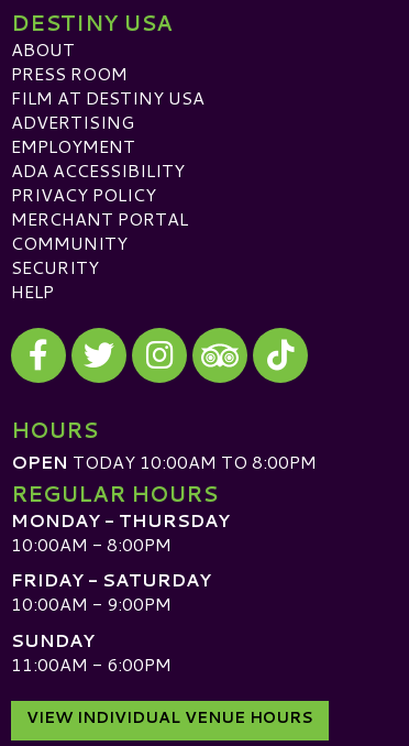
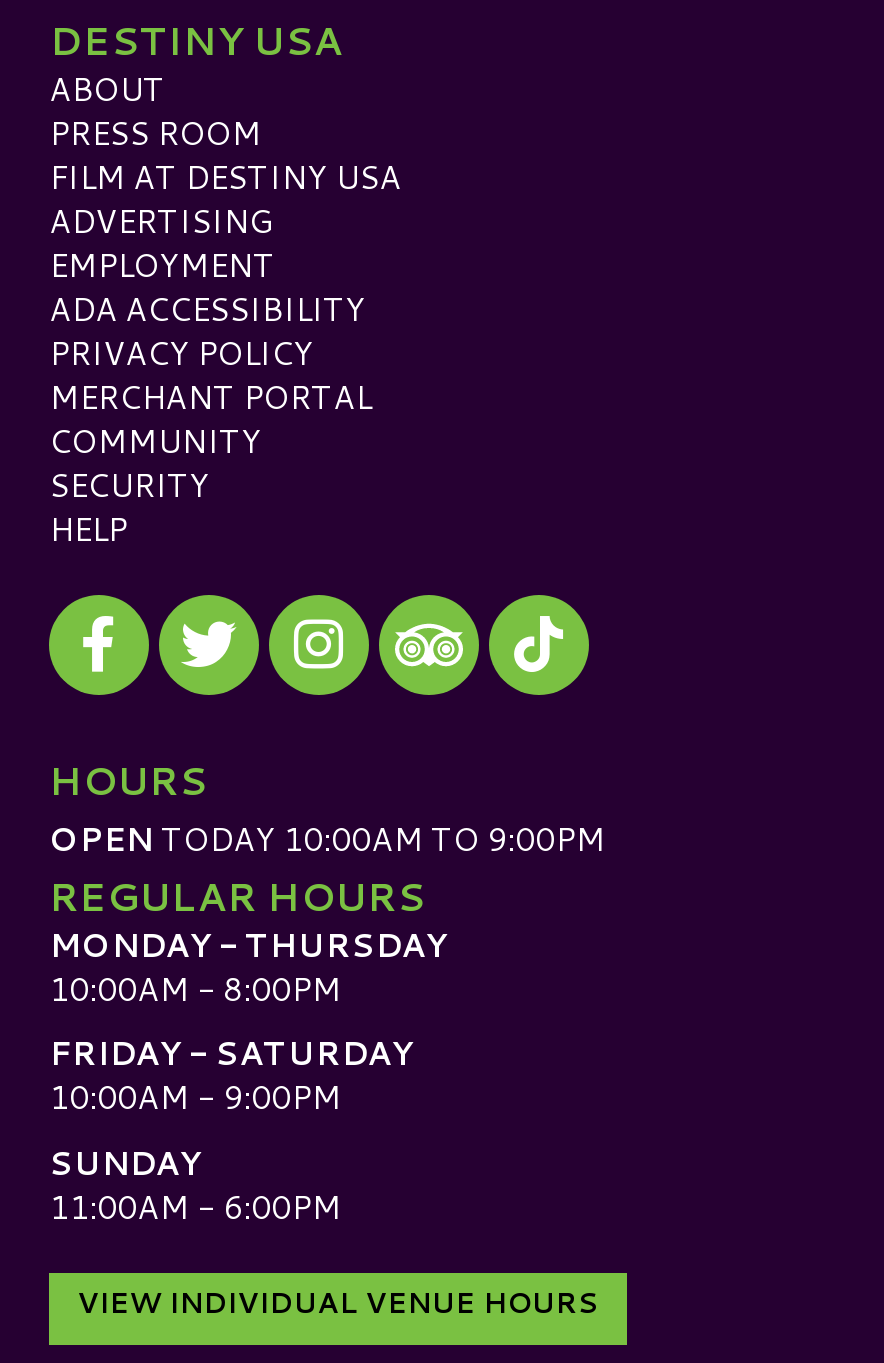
- OPEN TODAY 10:00AM TO 8:00PM
+ OPEN TODAY 10:00AM TO 9:00PM
